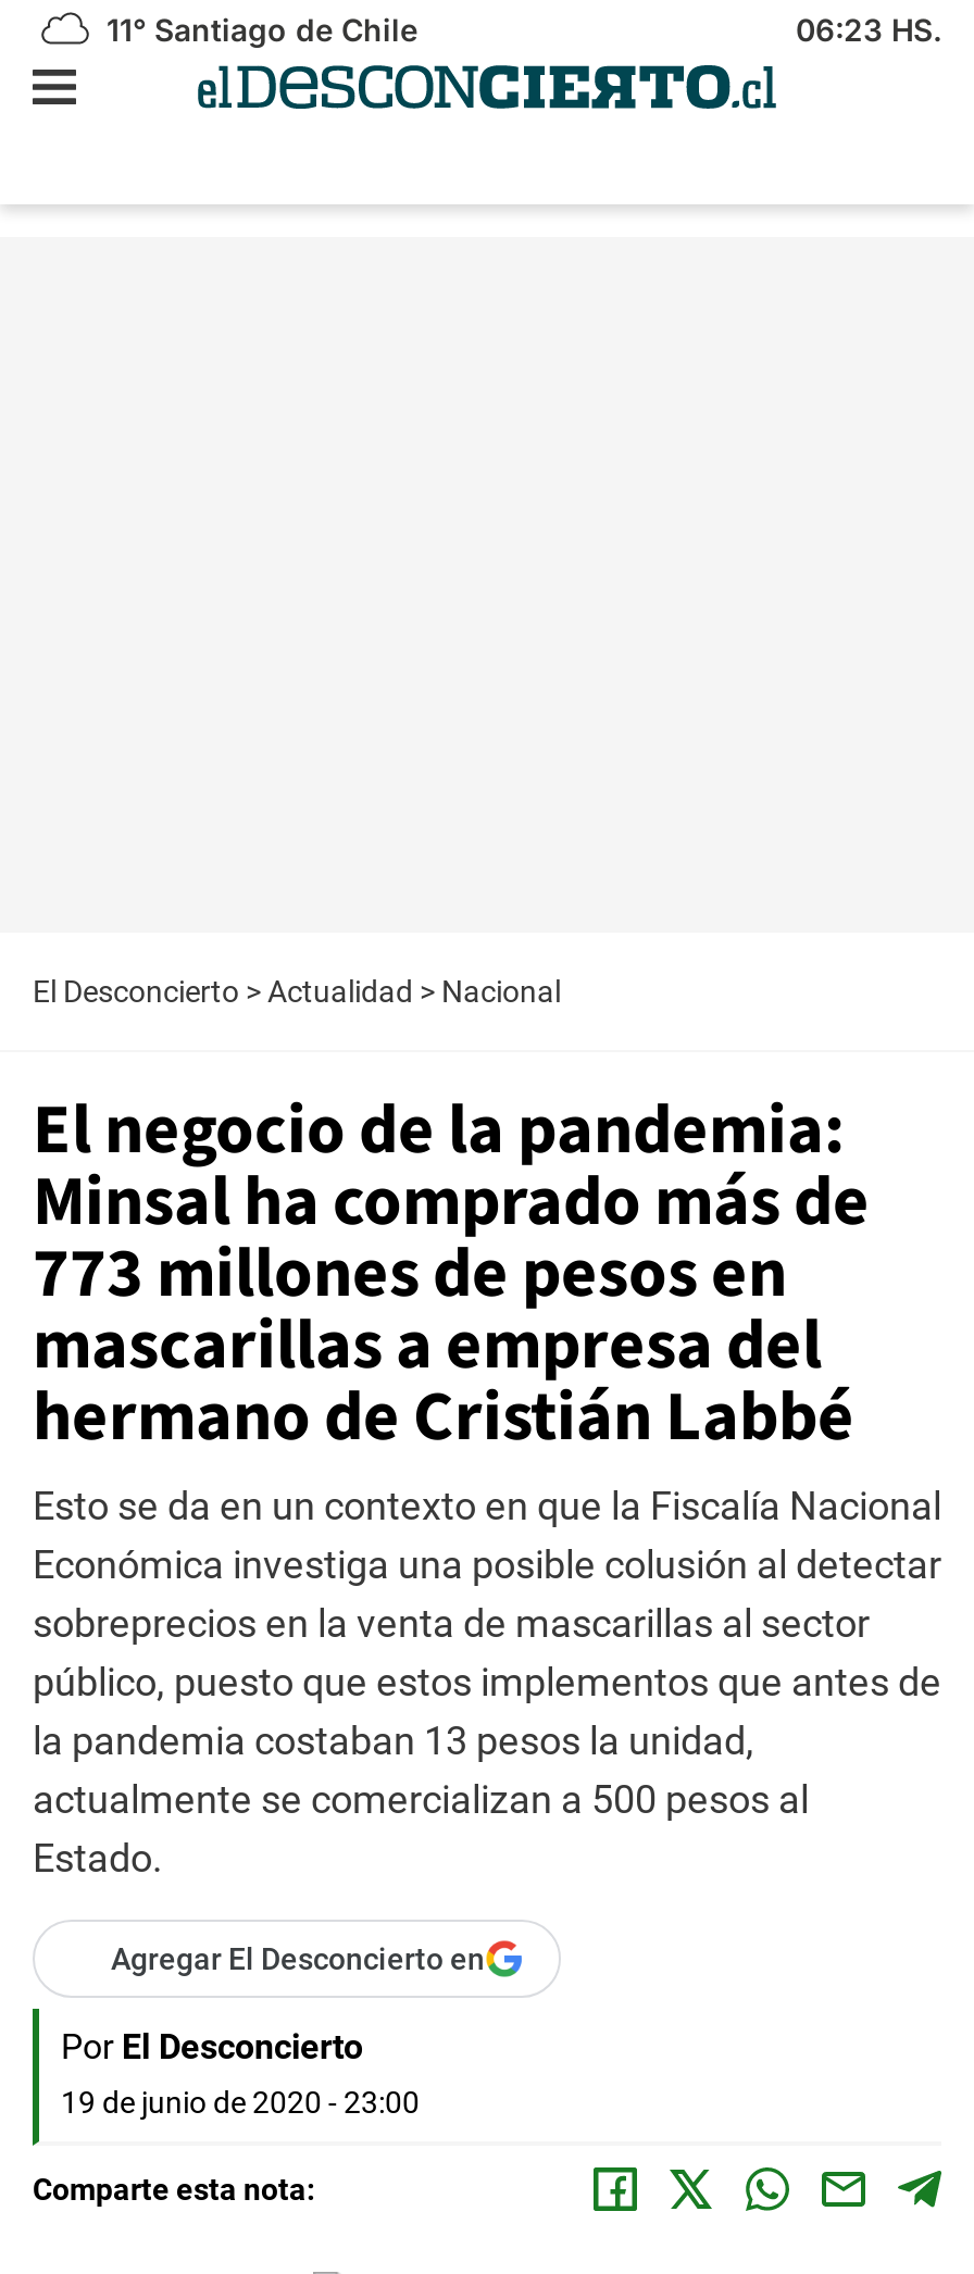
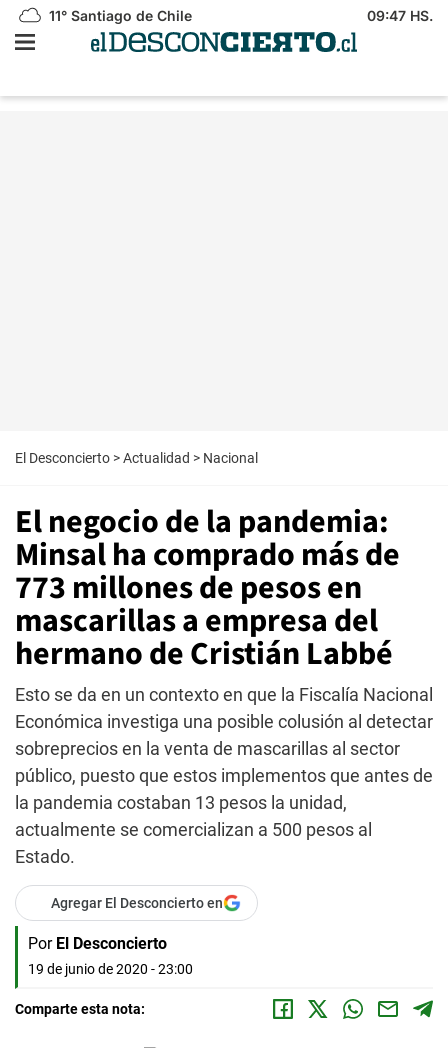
- 06:23 HS.
+ 09:47 HS.
